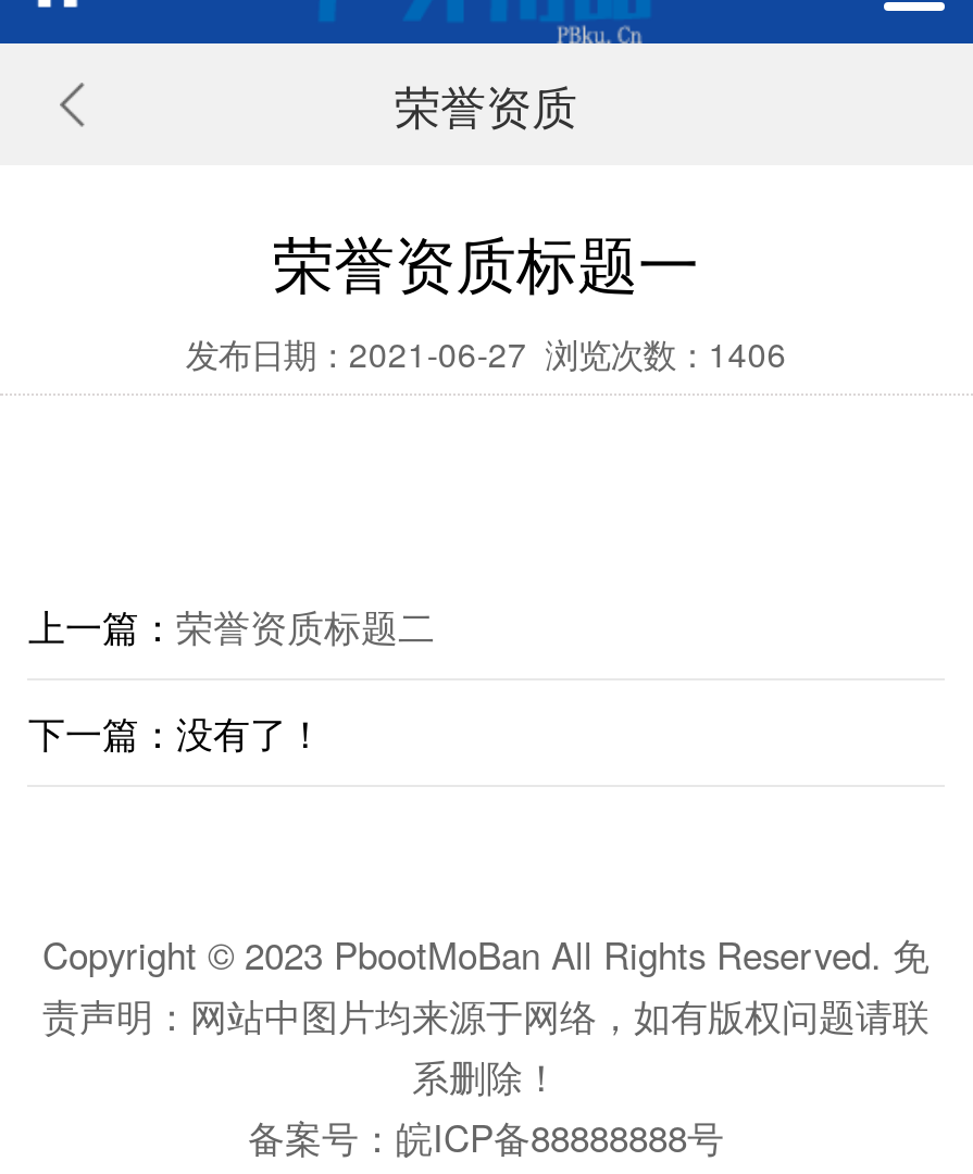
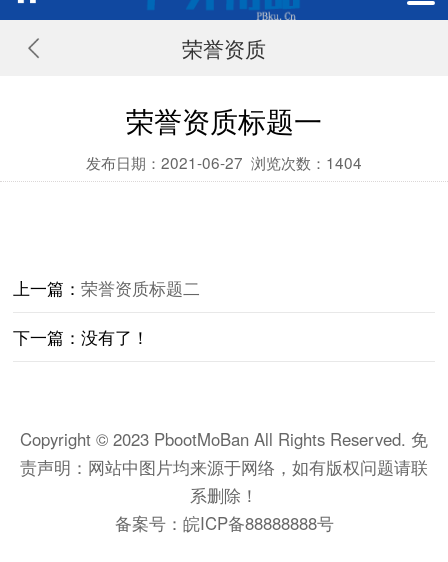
- 发布日期：2021-06-27 浏览次数：1406
+ 发布日期：2021-06-27 浏览次数：1404
